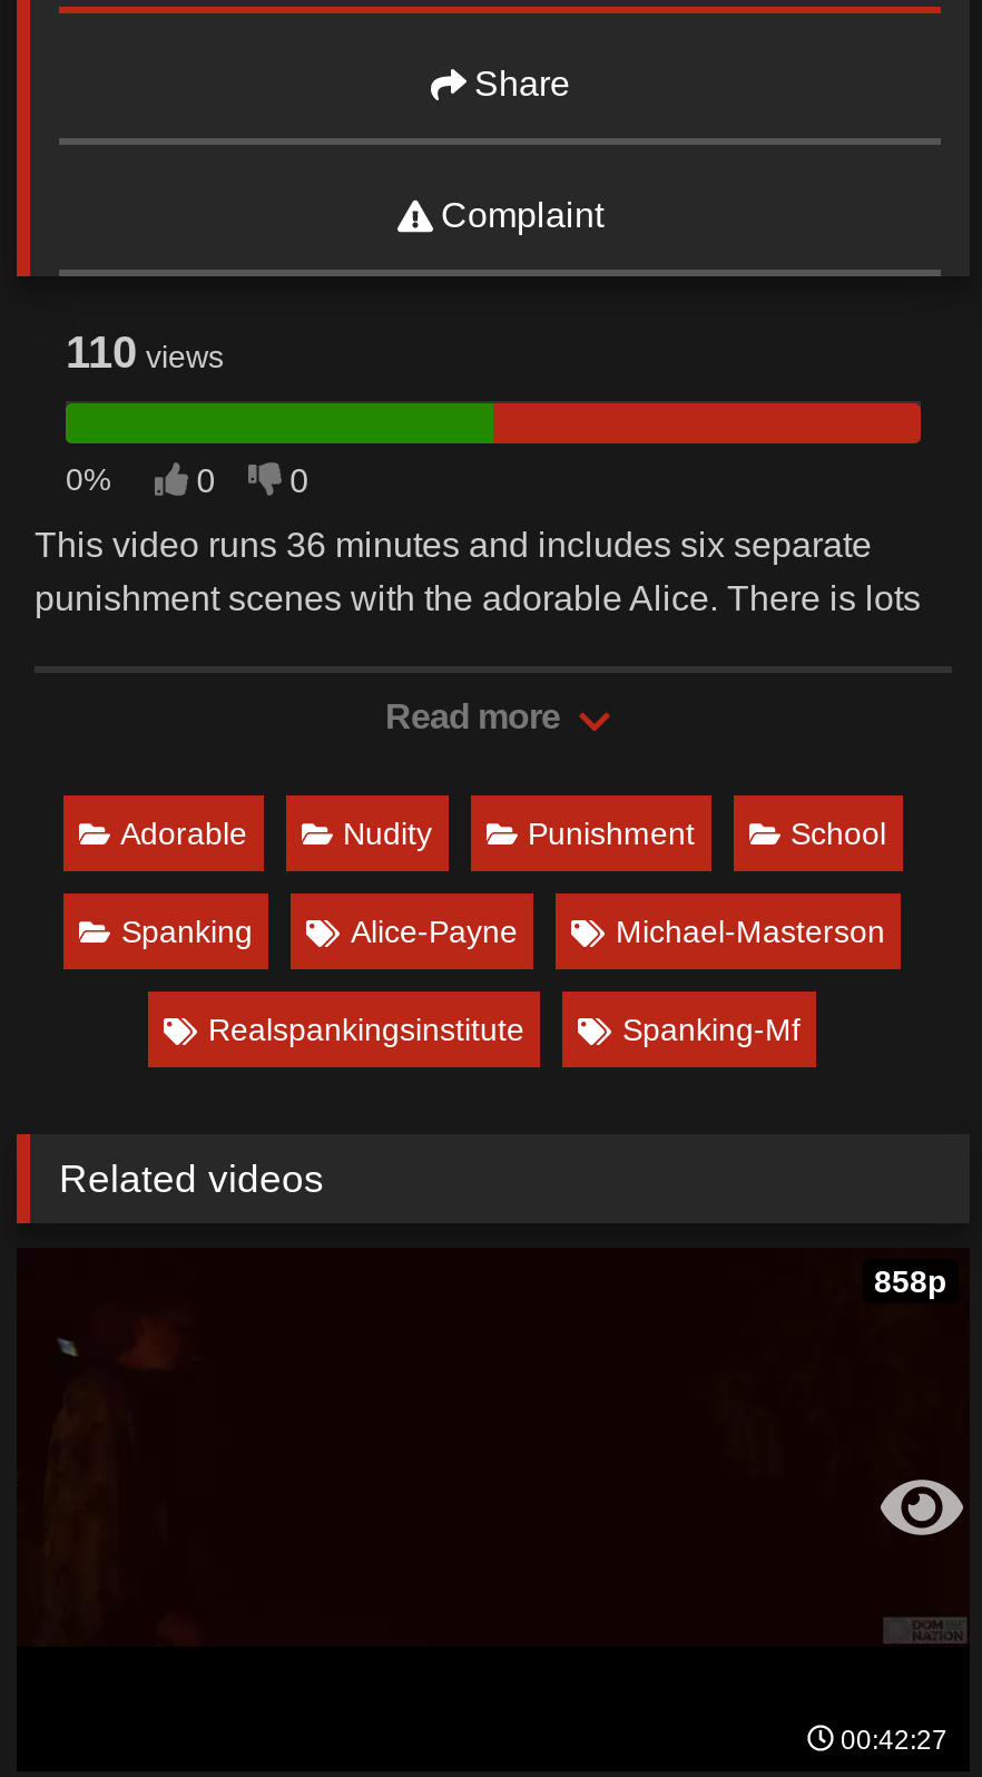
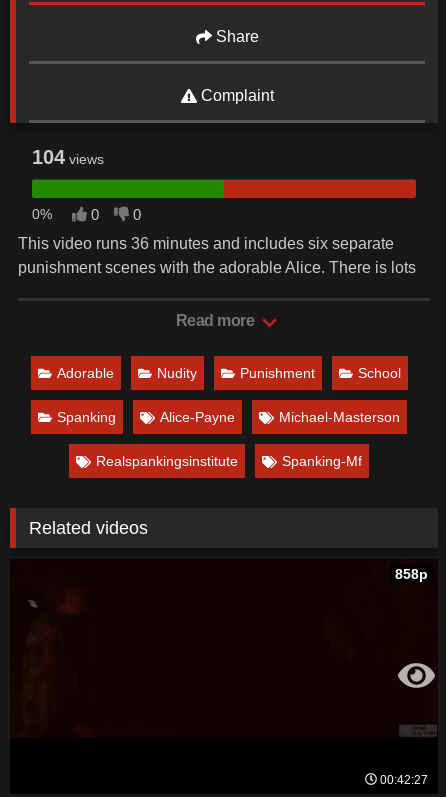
- 110 views
+ 104 views
